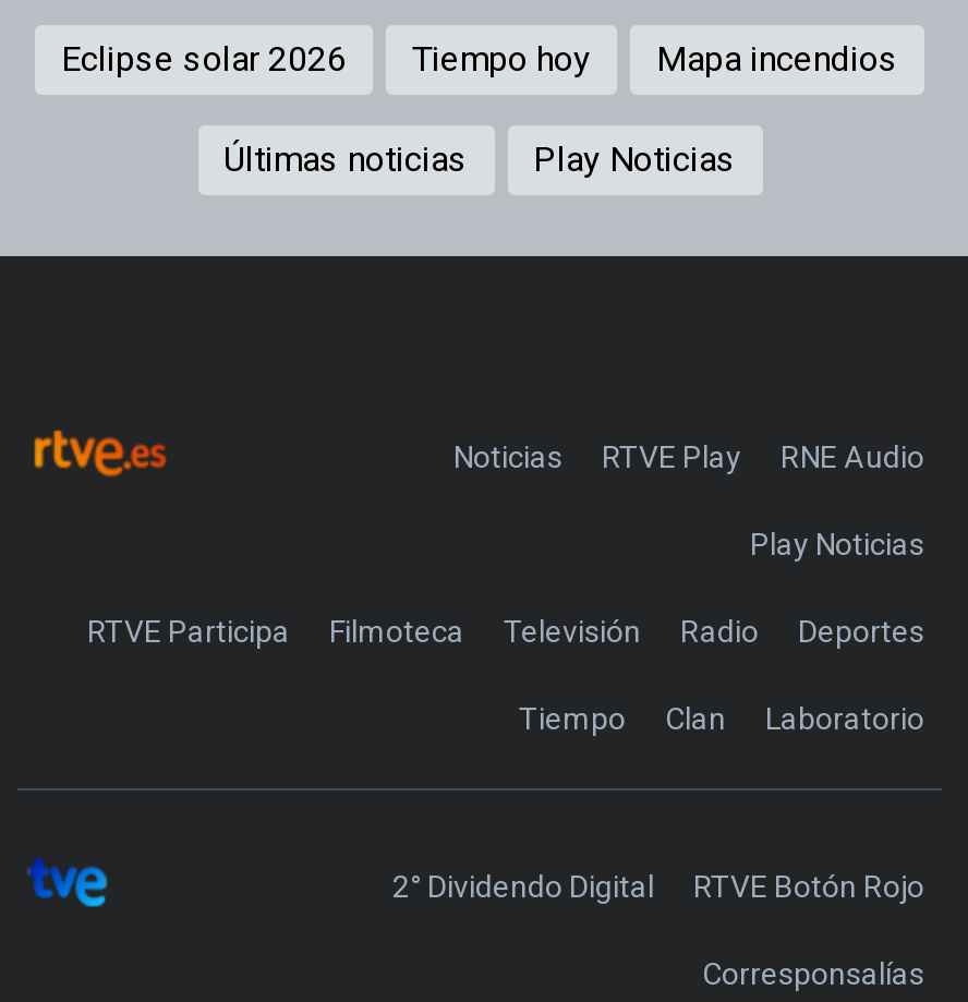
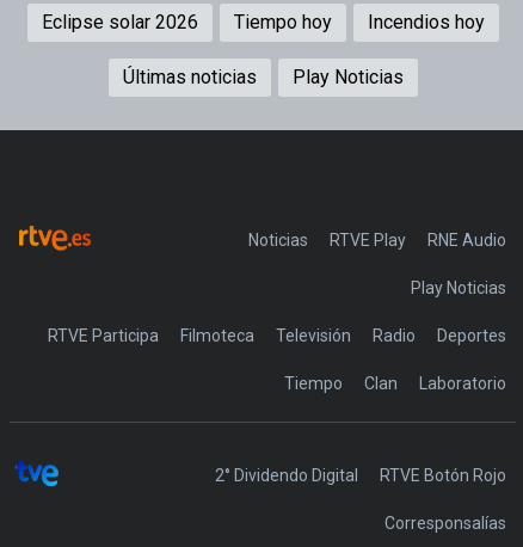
- Mapa incendios
+ Incendios hoy
